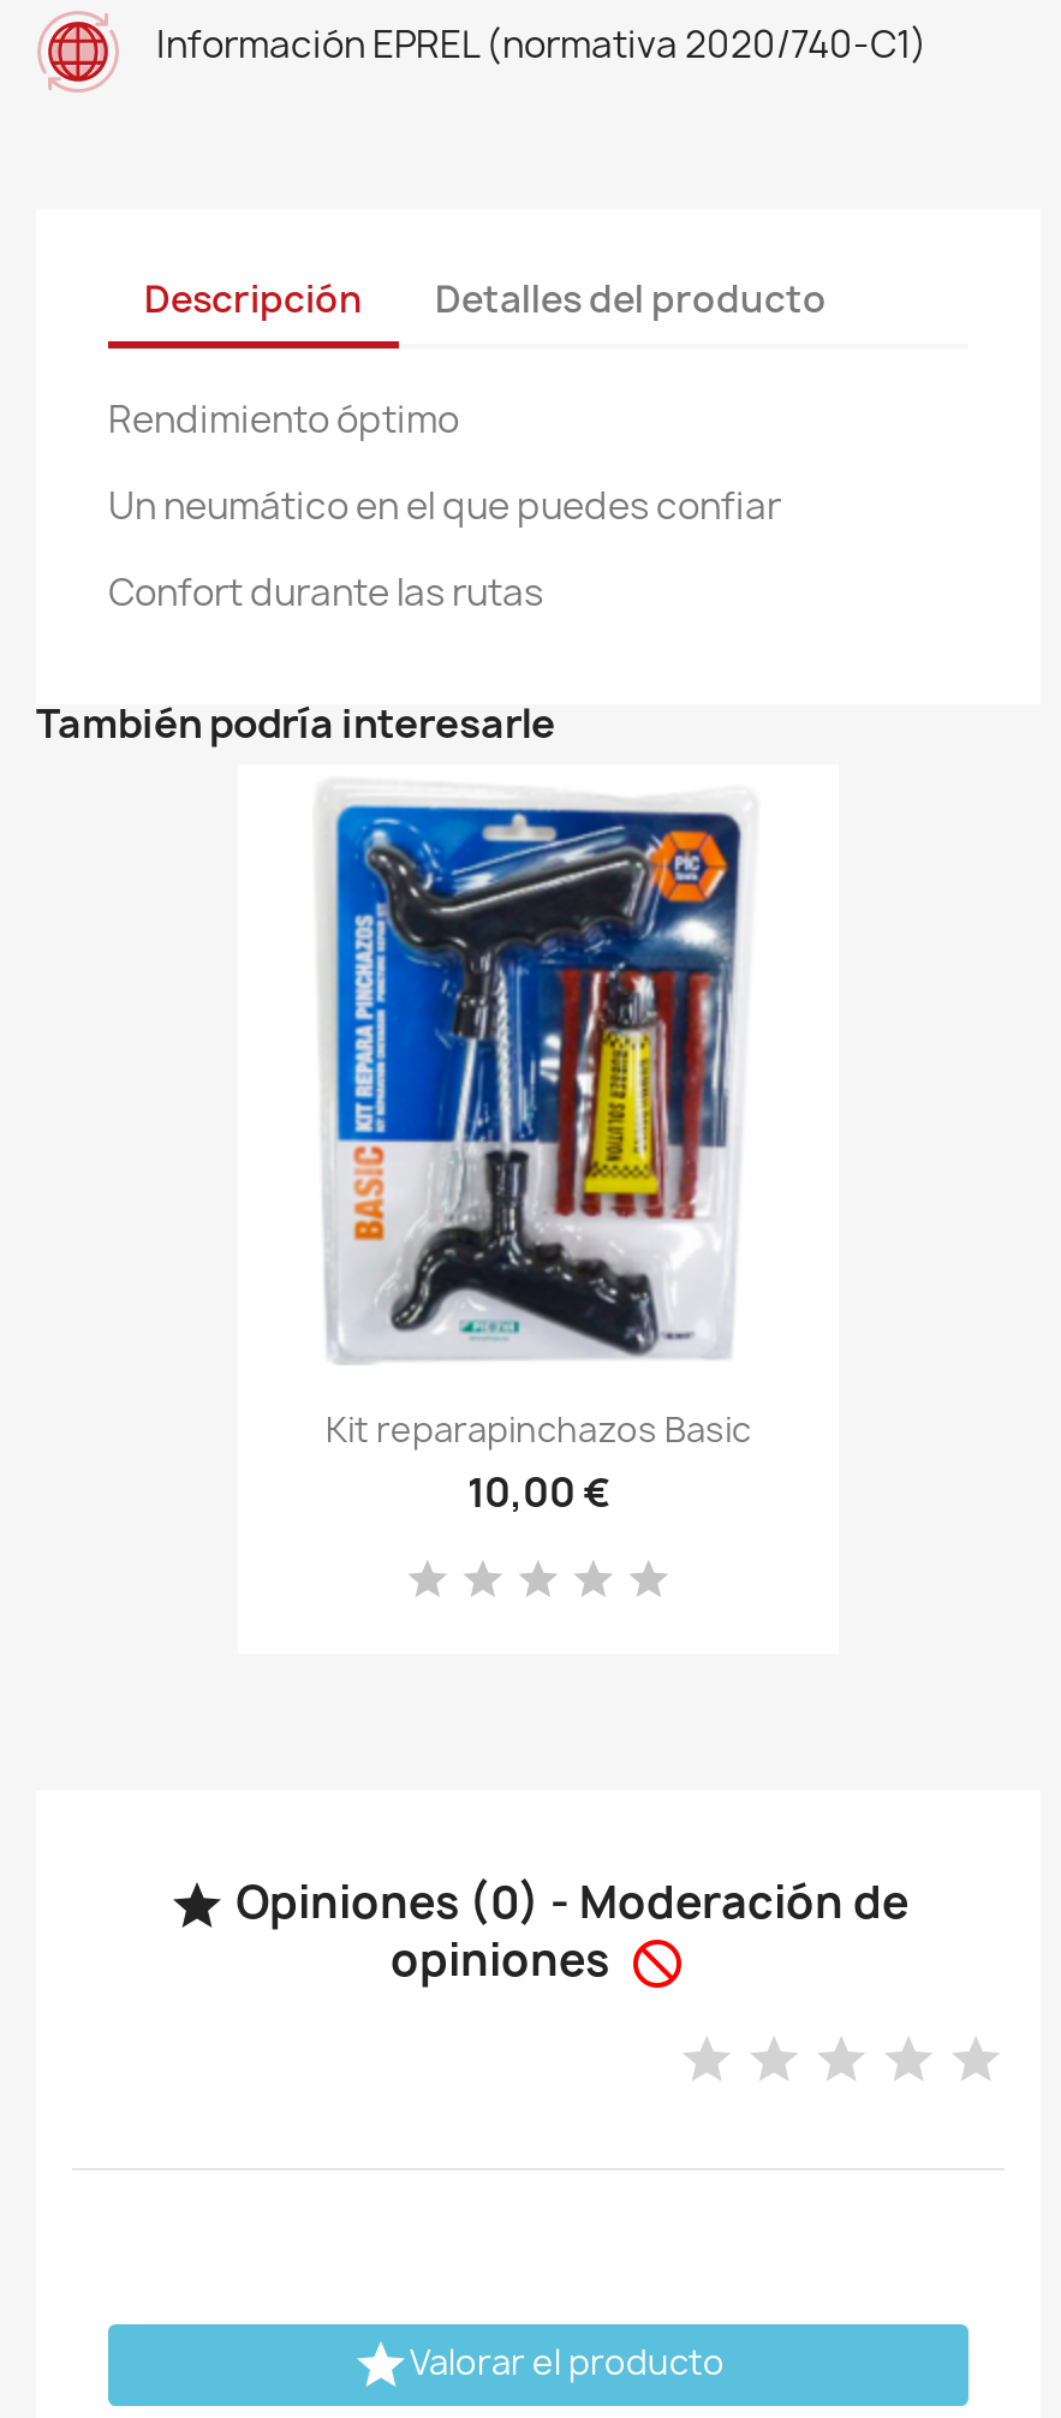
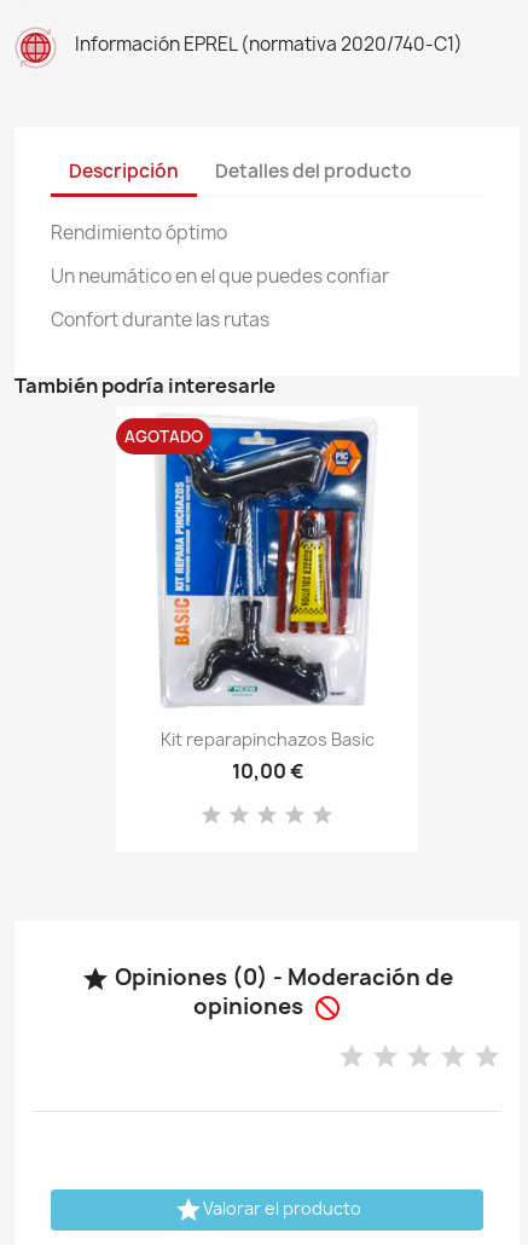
+ AGOTADO
